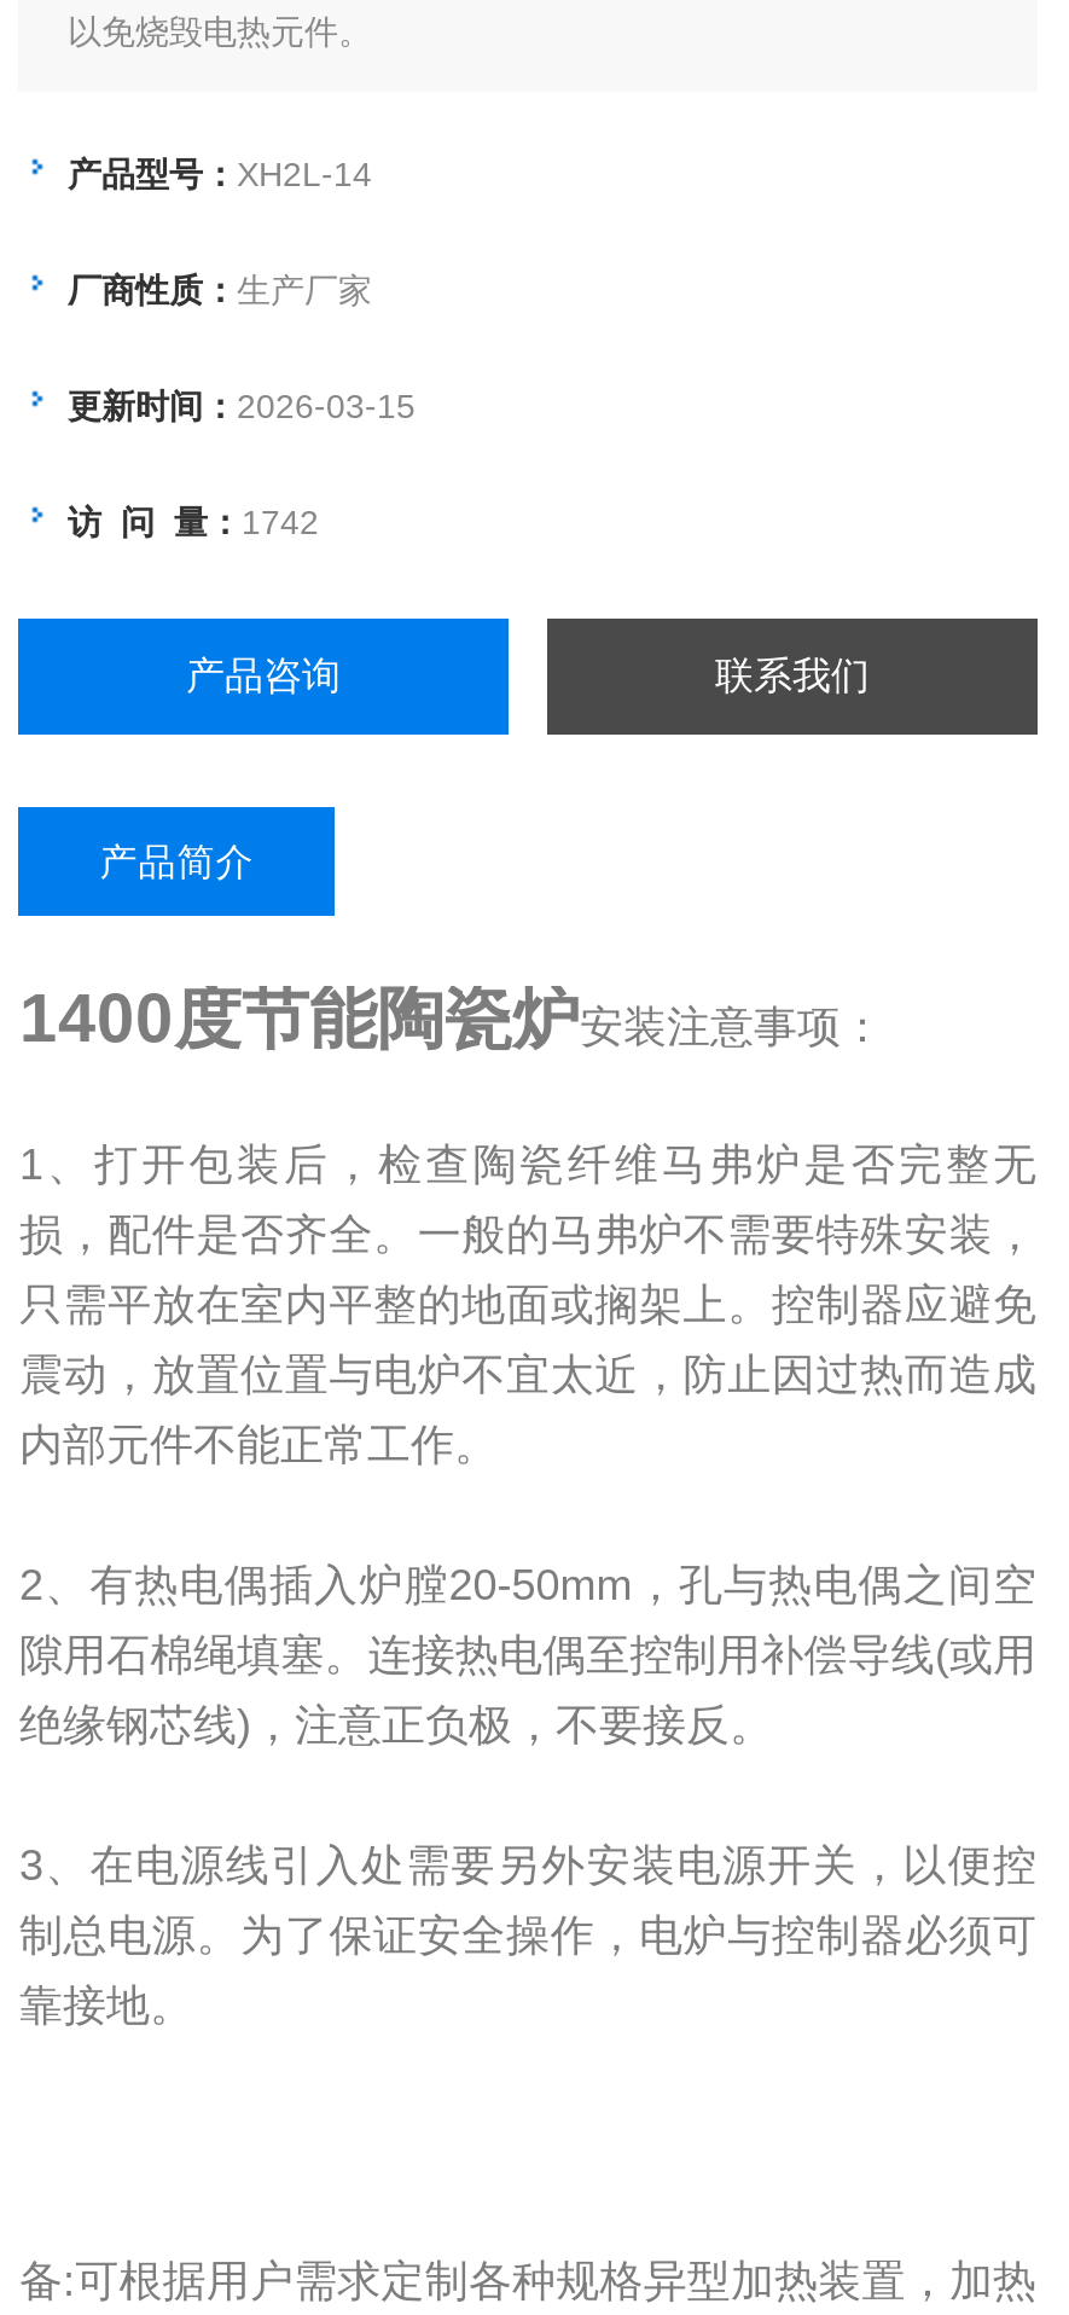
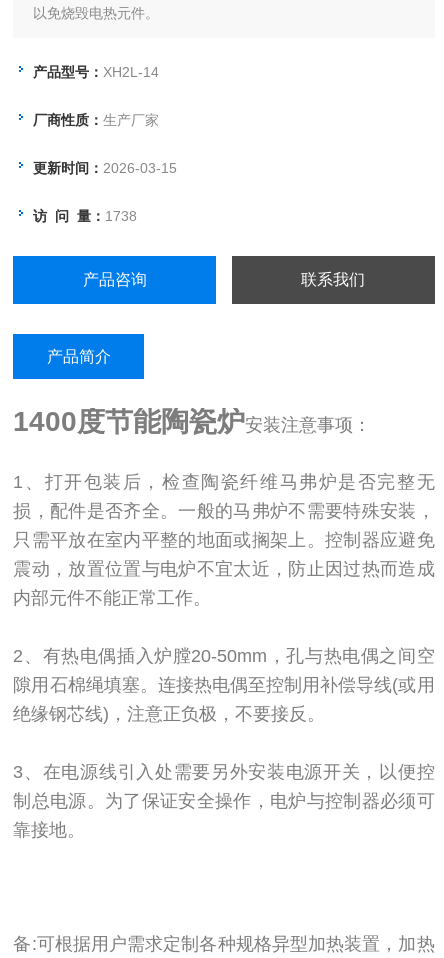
- 访 问 量：1742
+ 访 问 量：1738
